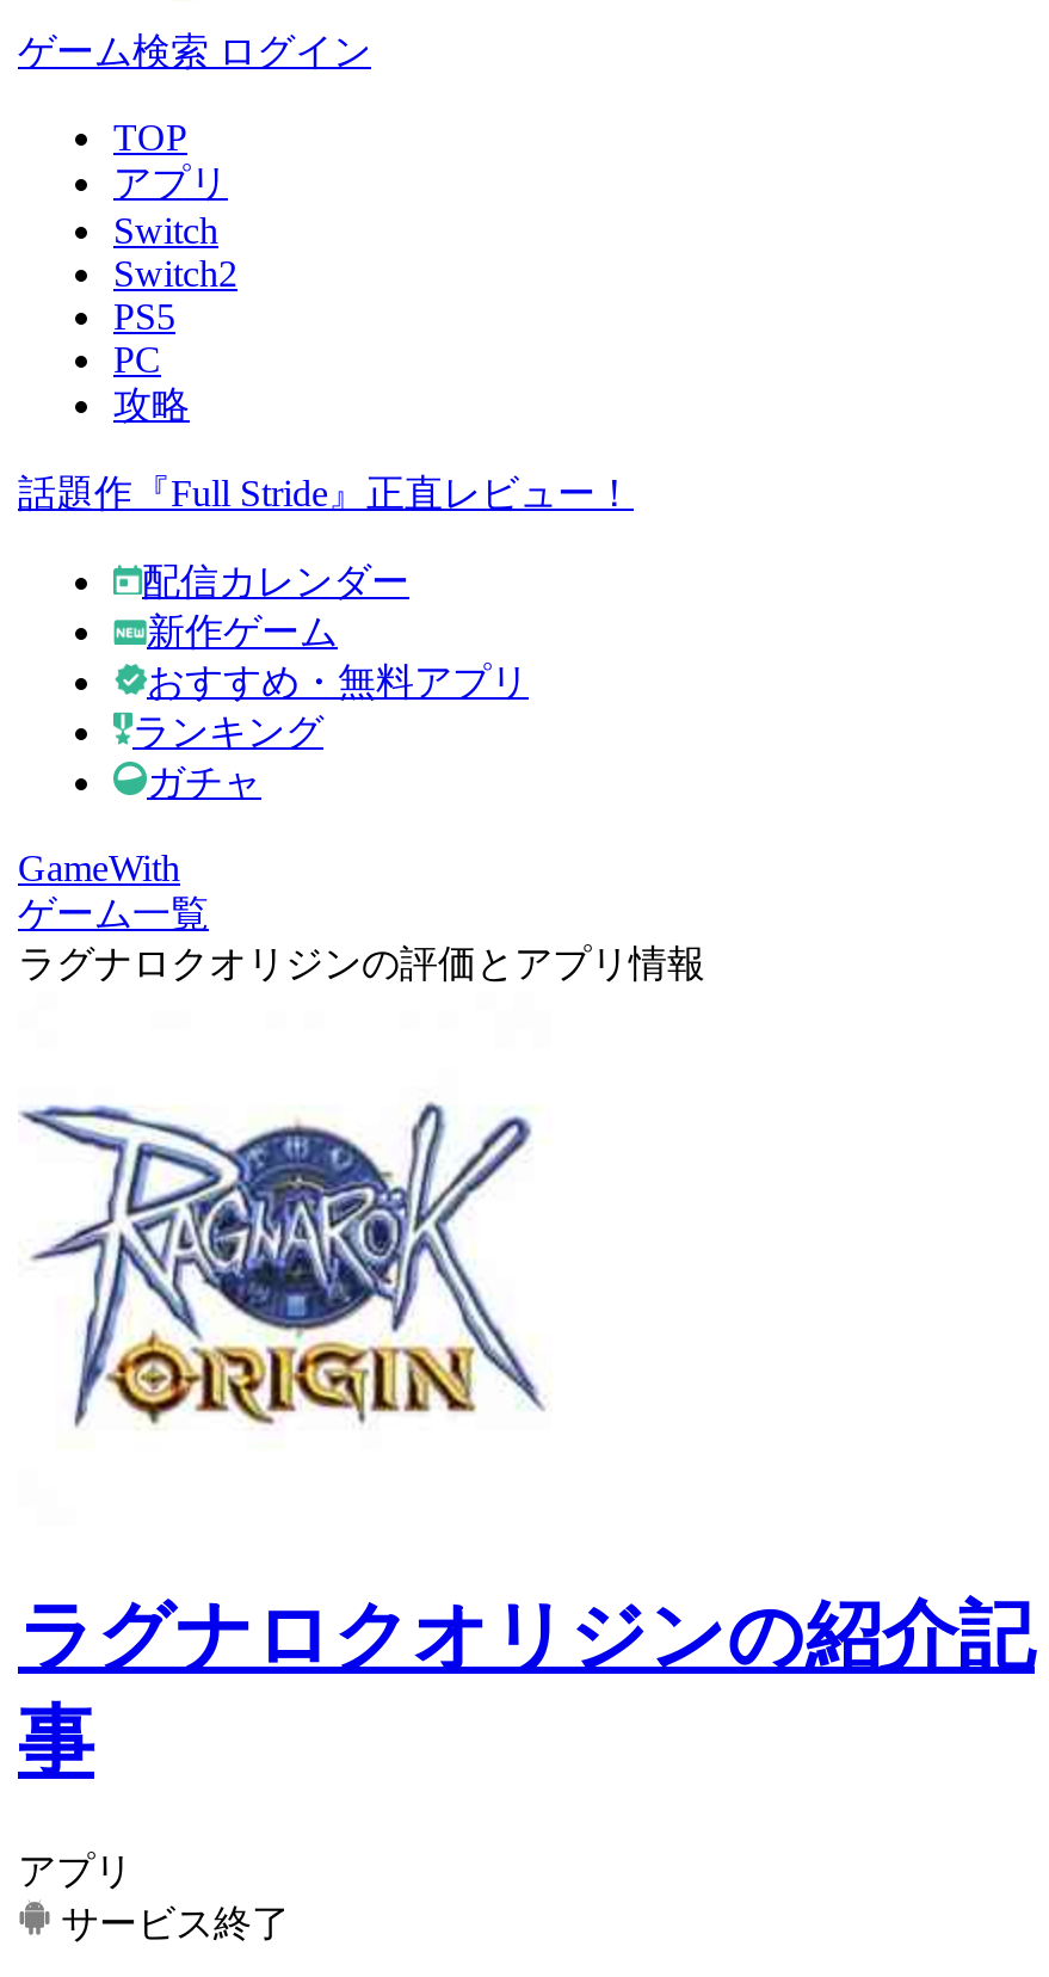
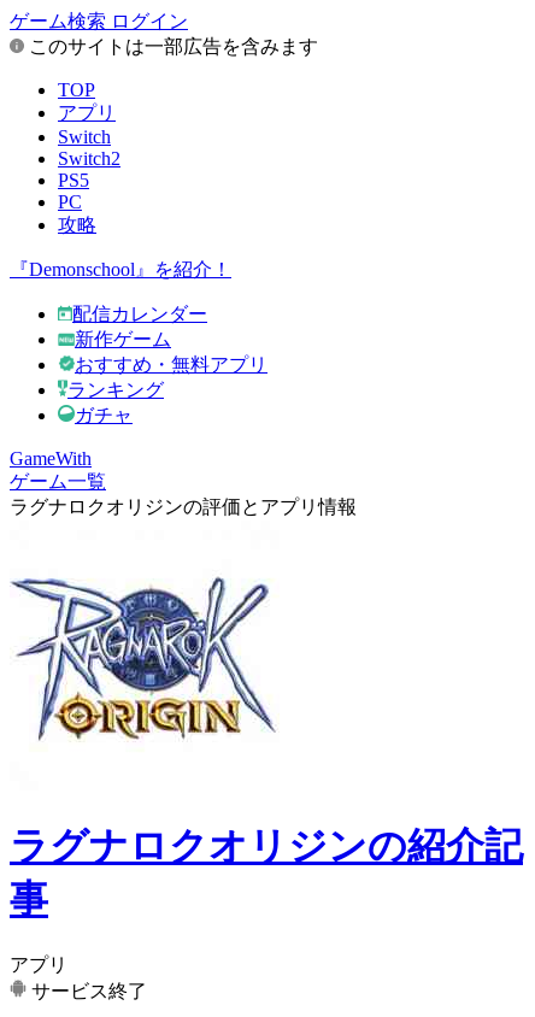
+ このサイトは一部広告を含みます

- 話題作『Full Stride』正直レビュー！
+ 『Demonschool』を紹介！
